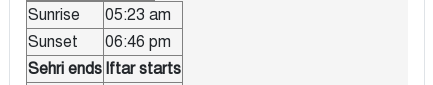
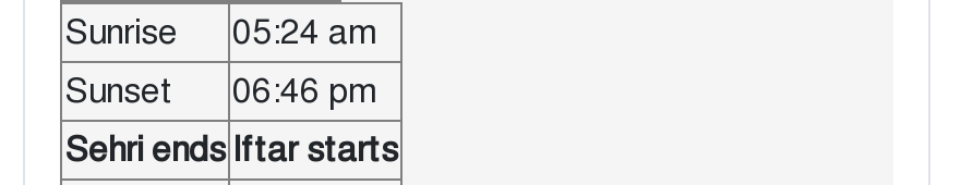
- Sunrise 05:23 am
+ Sunrise 05:24 am
